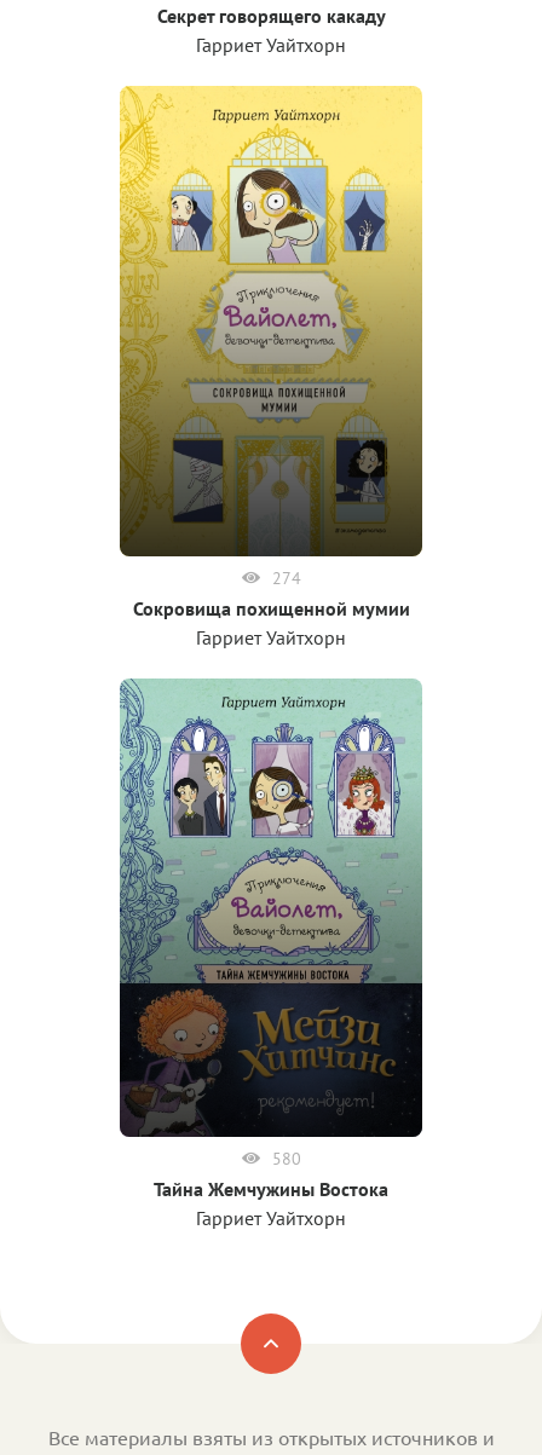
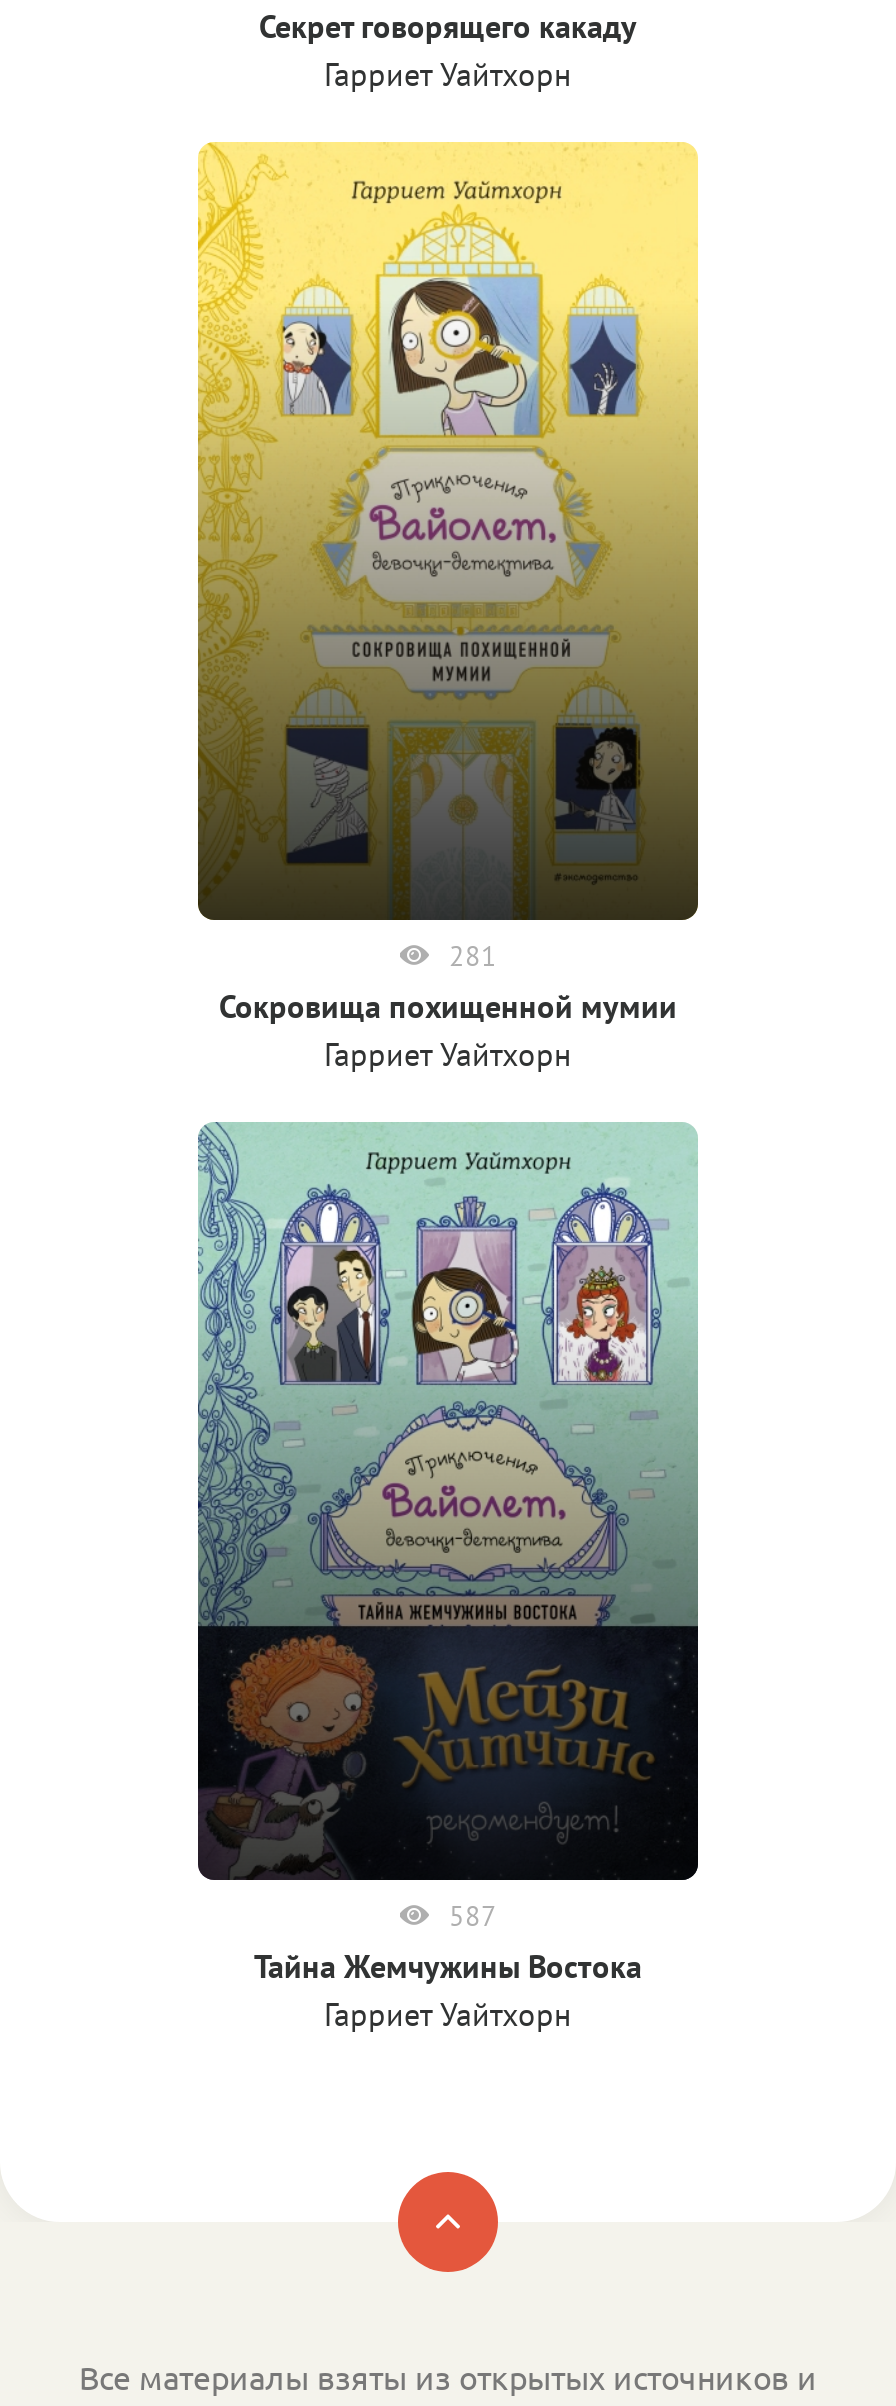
- 274
+ 281

- 580
+ 587
